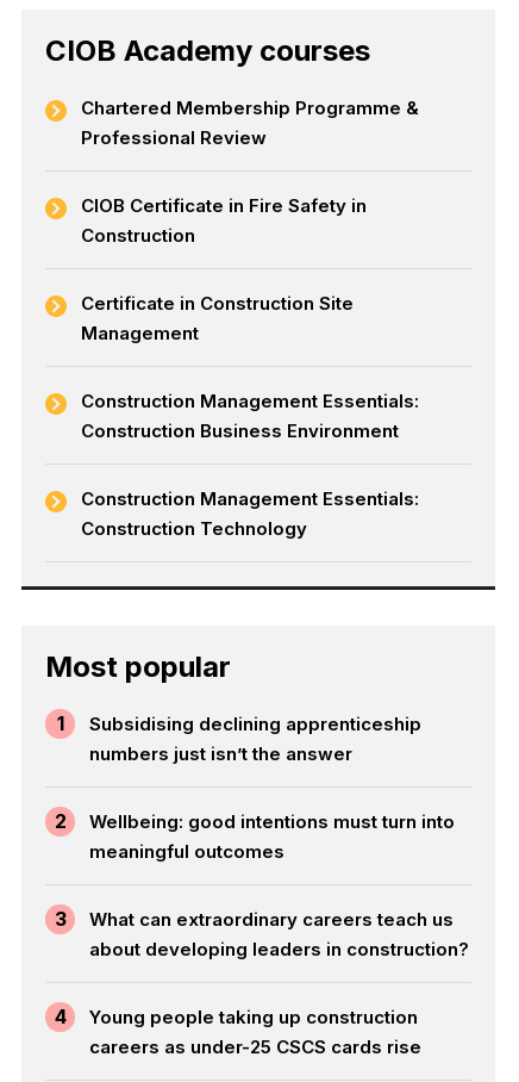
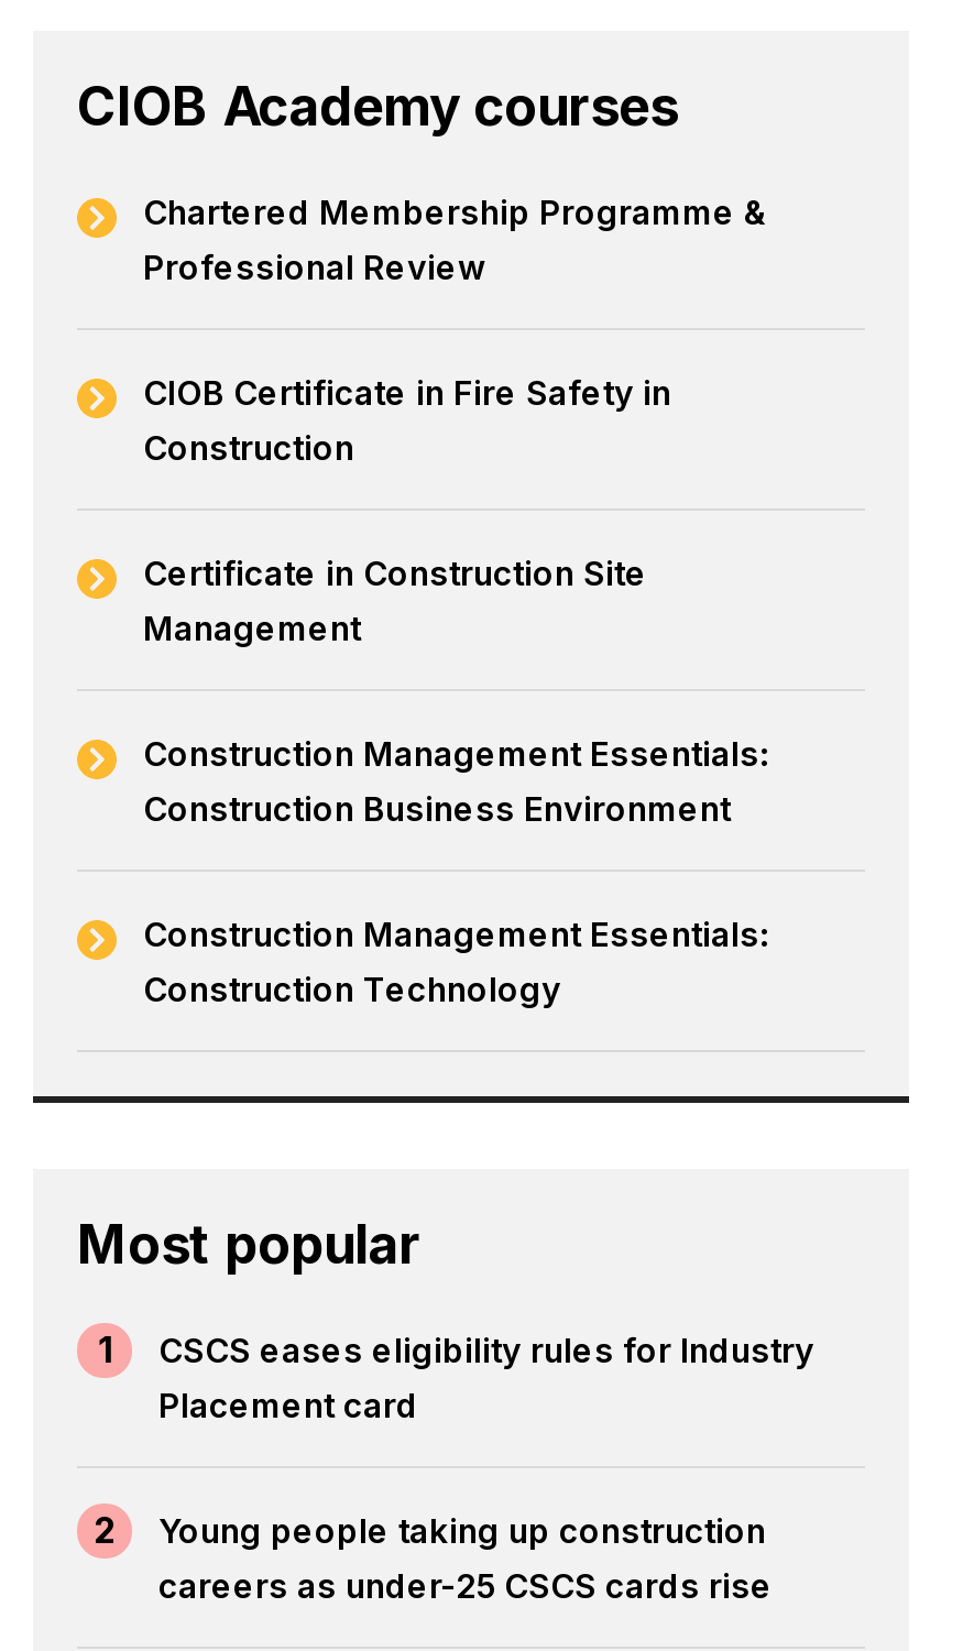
- Subsidising declining apprenticeship
- numbers just isn’t the answer
+ CSCS eases eligibility rules for Industry
+ Placement card

- Wellbeing: good intentions must turn into
- meaningful outcomes
- 3
- What can extraordinary careers teach us
- about developing leaders in construction?
- 4
